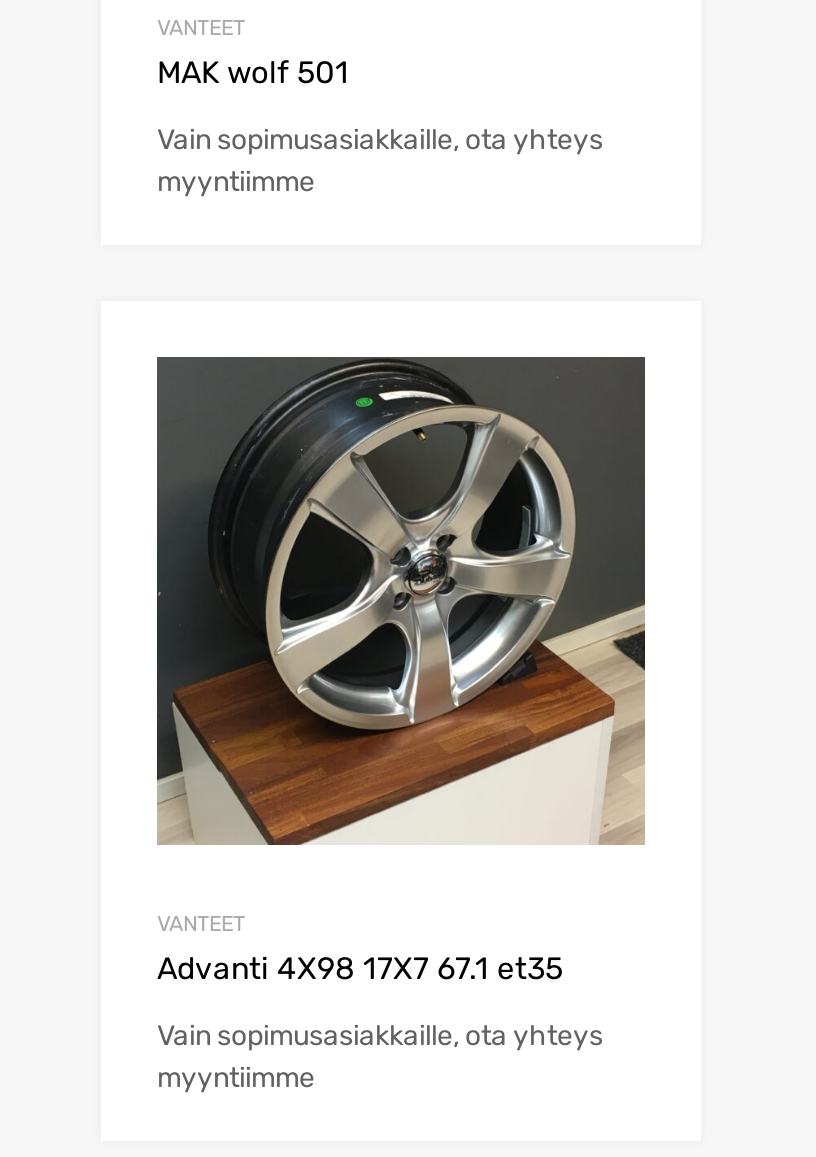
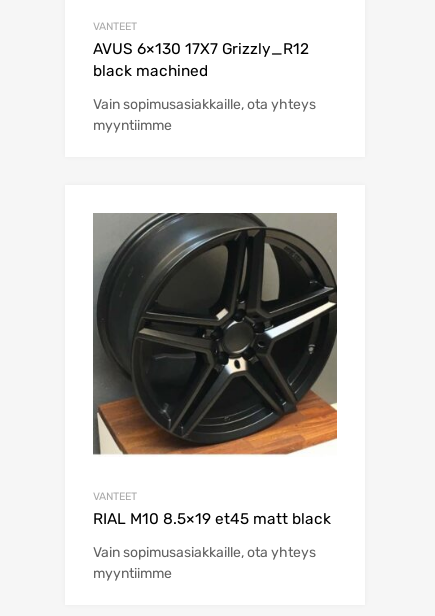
- MAK wolf 501
+ AVUS 6×130 17X7 Grizzly_R12
+ black machined

- [image]
+ [image]

- Advanti 4X98 17X7 67.1 et35
+ RIAL M10 8.5×19 et45 matt black
